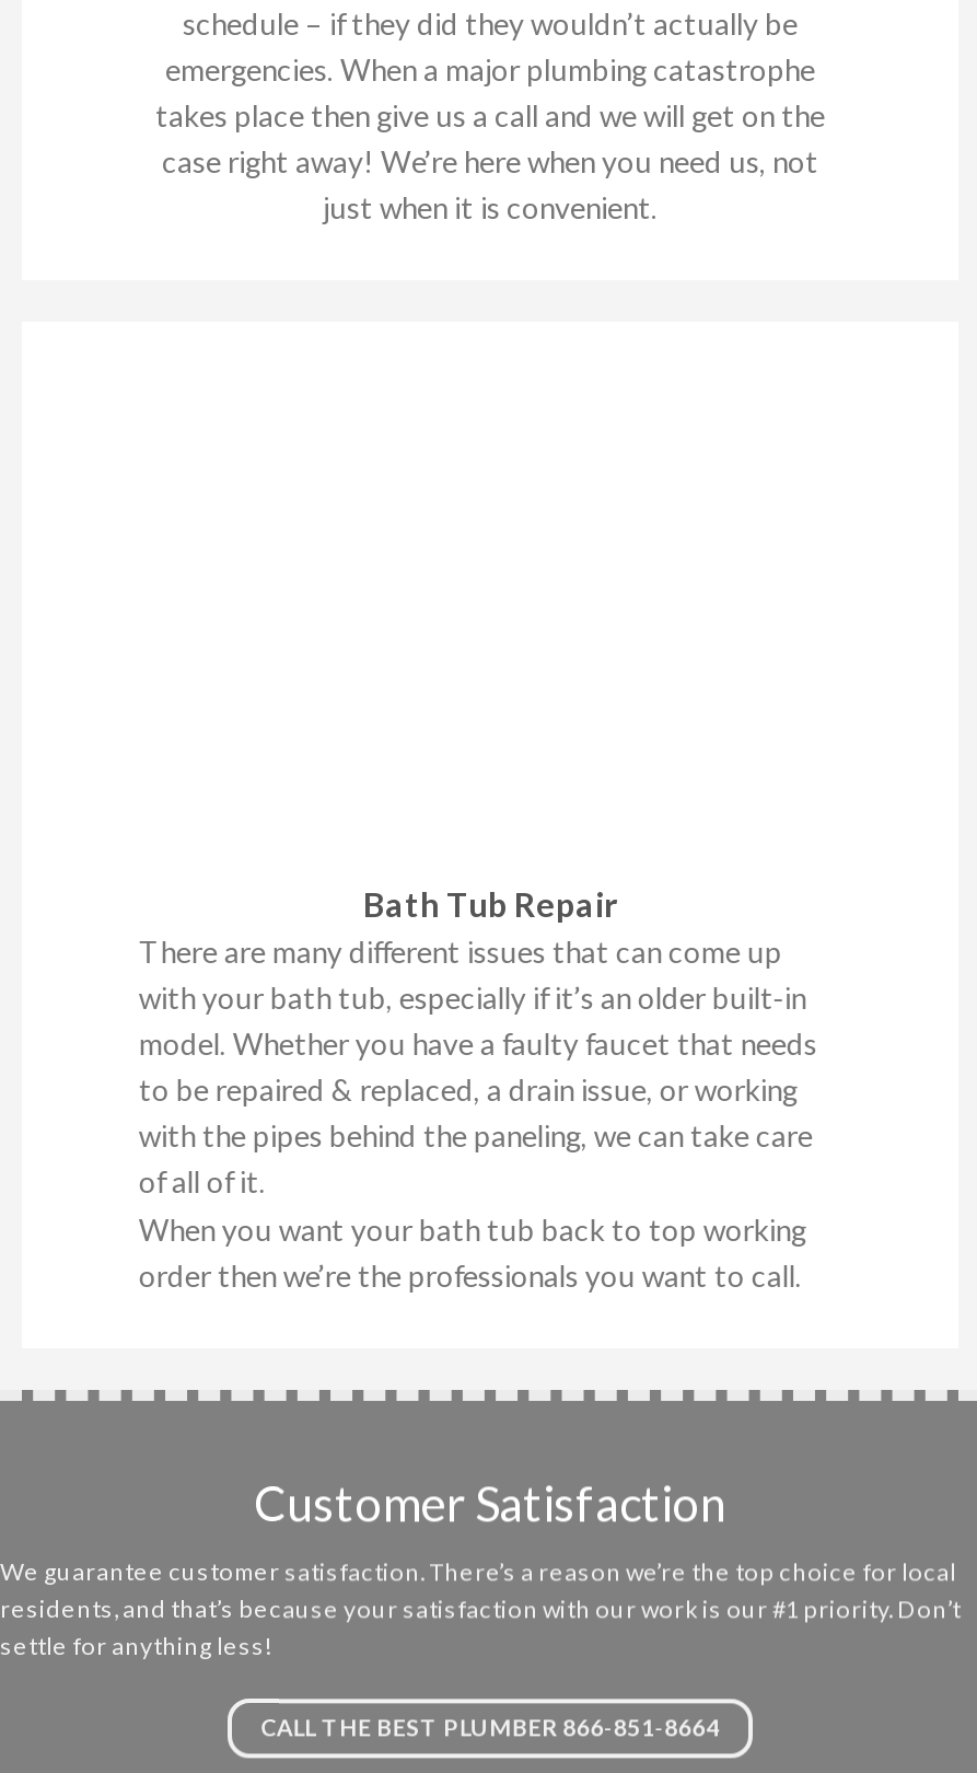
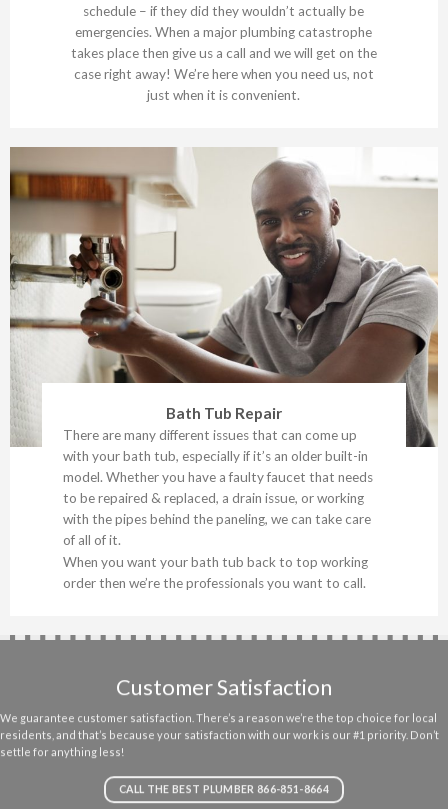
+ [image]
